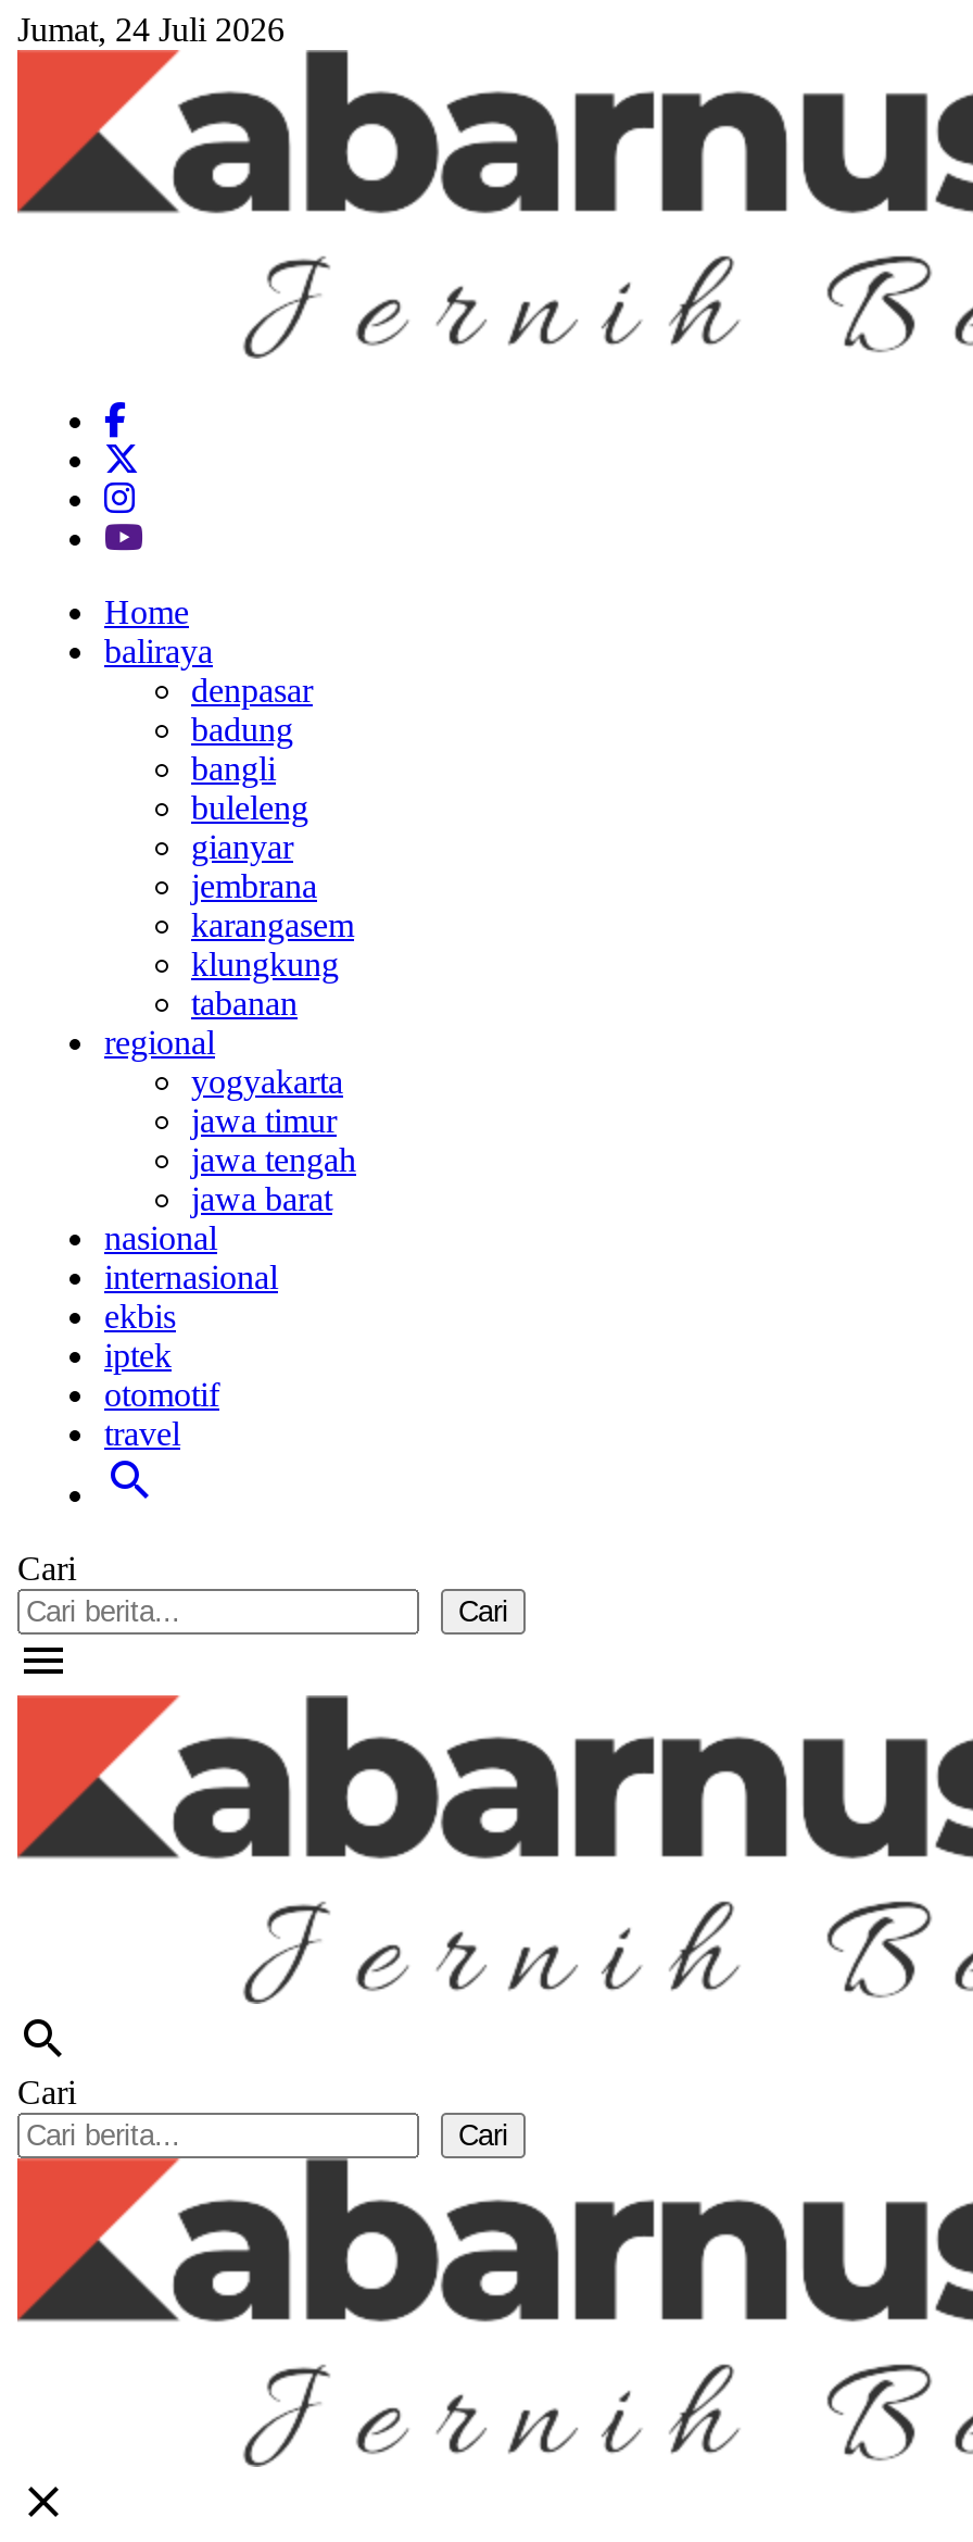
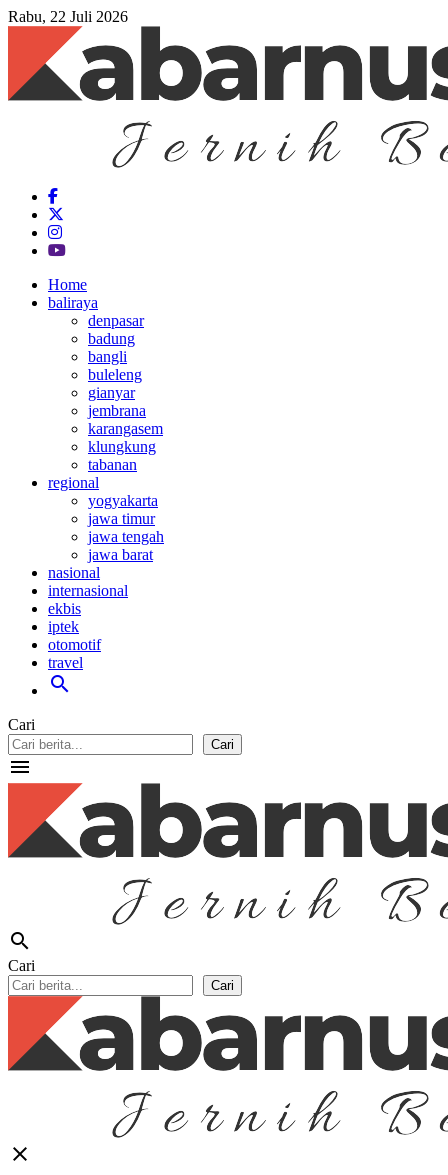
- Jumat, 24 Juli 2026
+ Rabu, 22 Juli 2026
